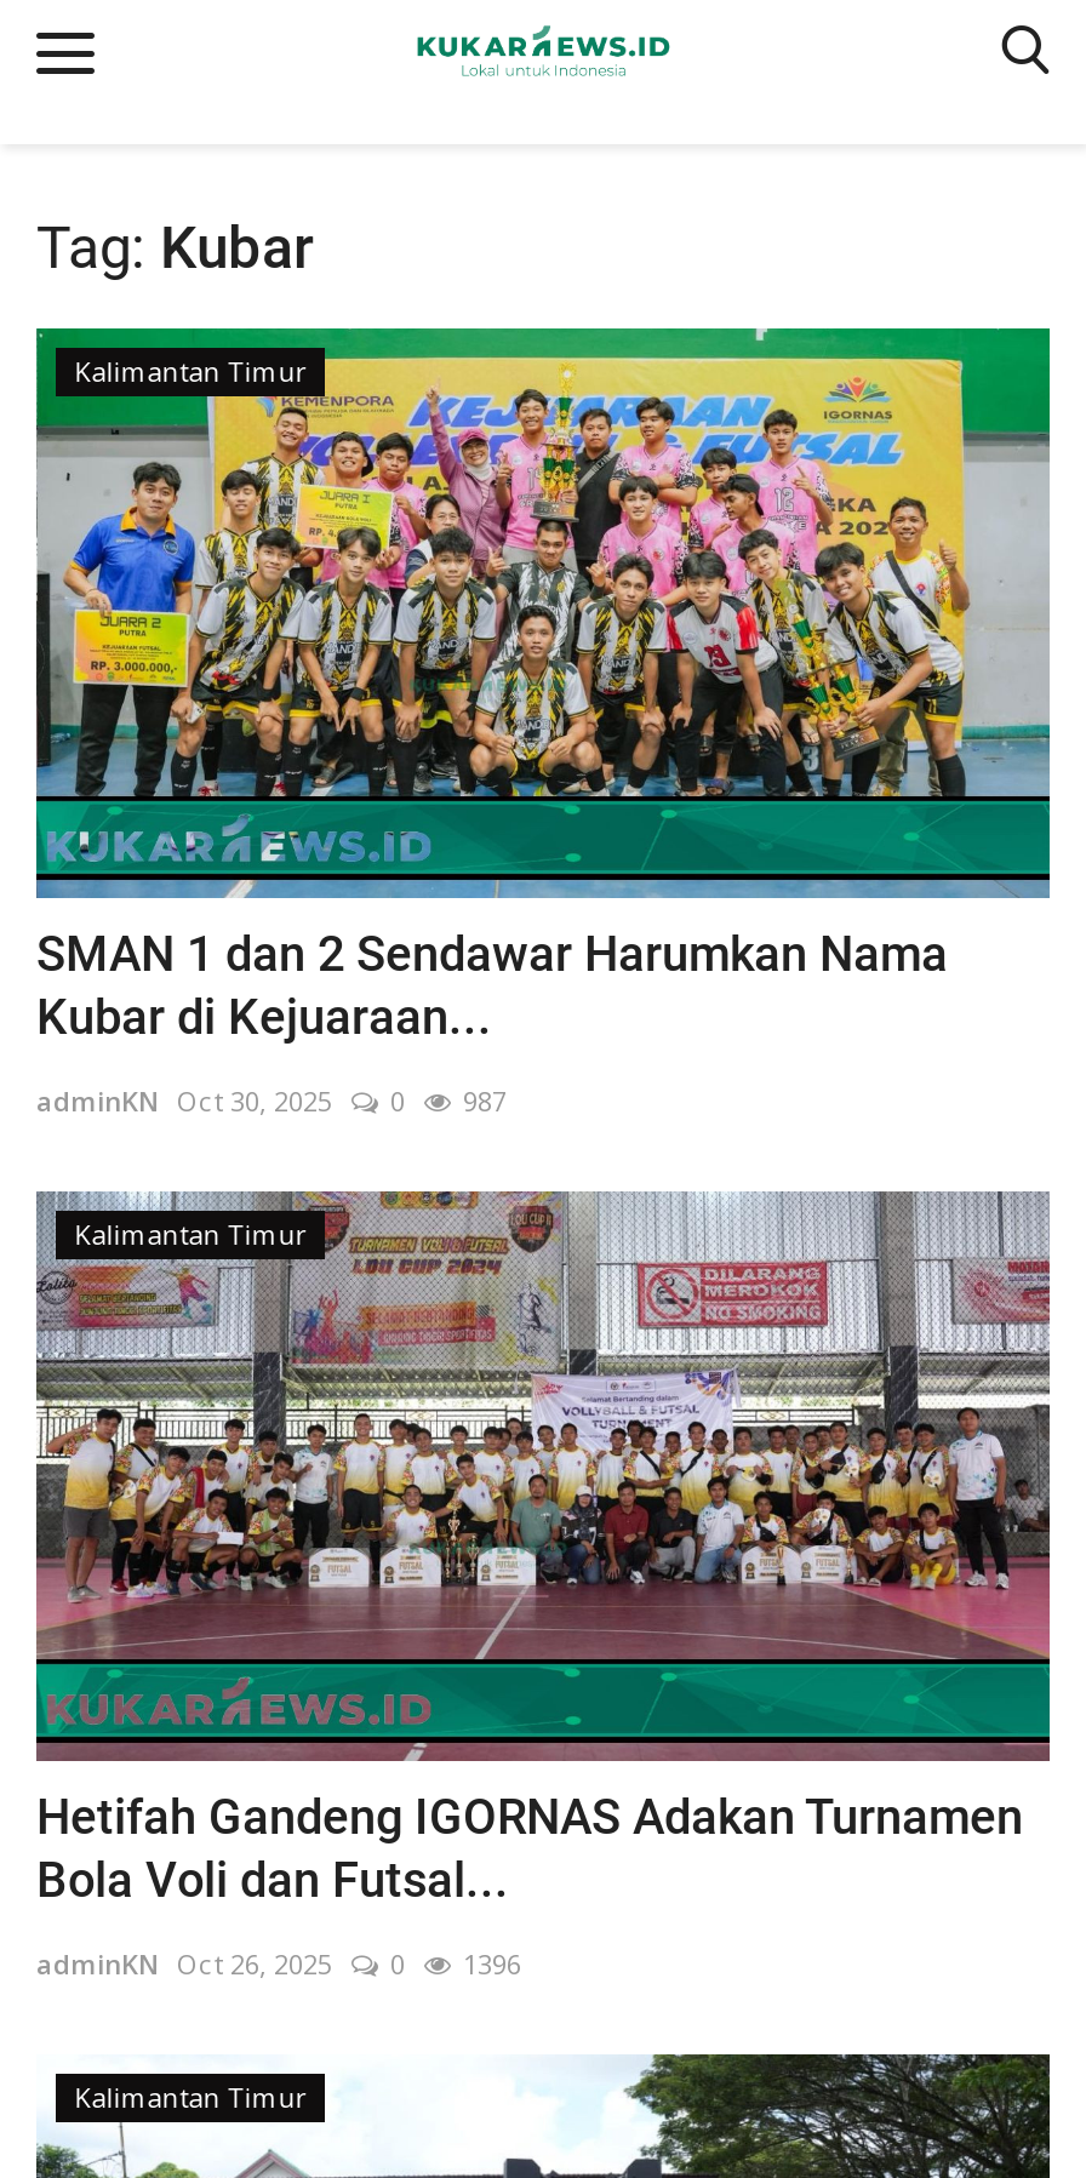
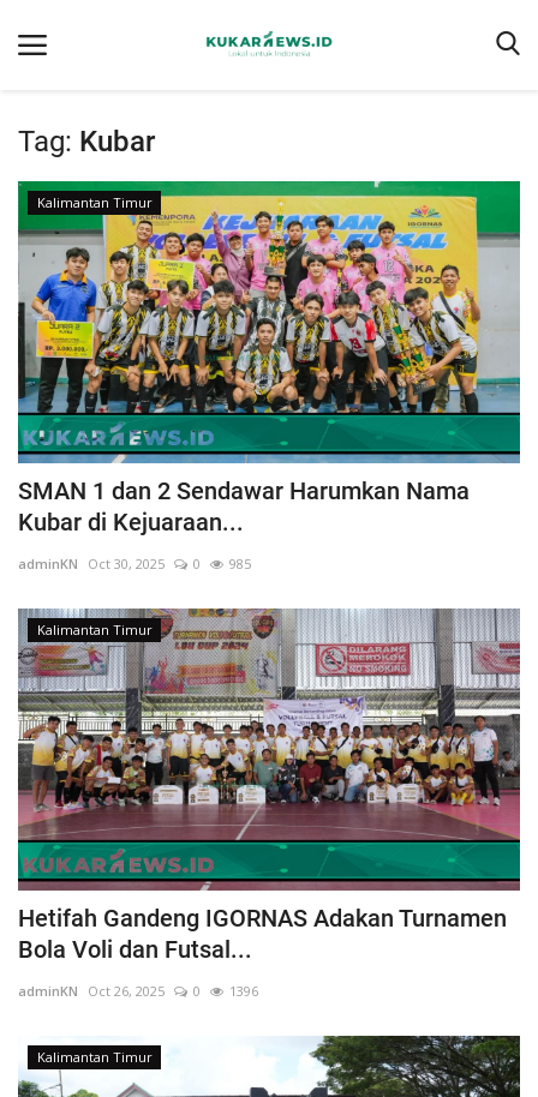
- adminKN Oct 30, 2025 0 987
+ adminKN Oct 30, 2025 0 985
